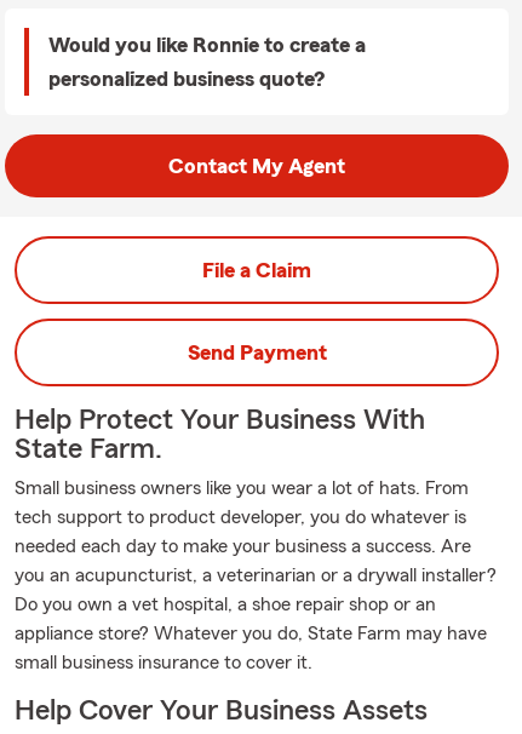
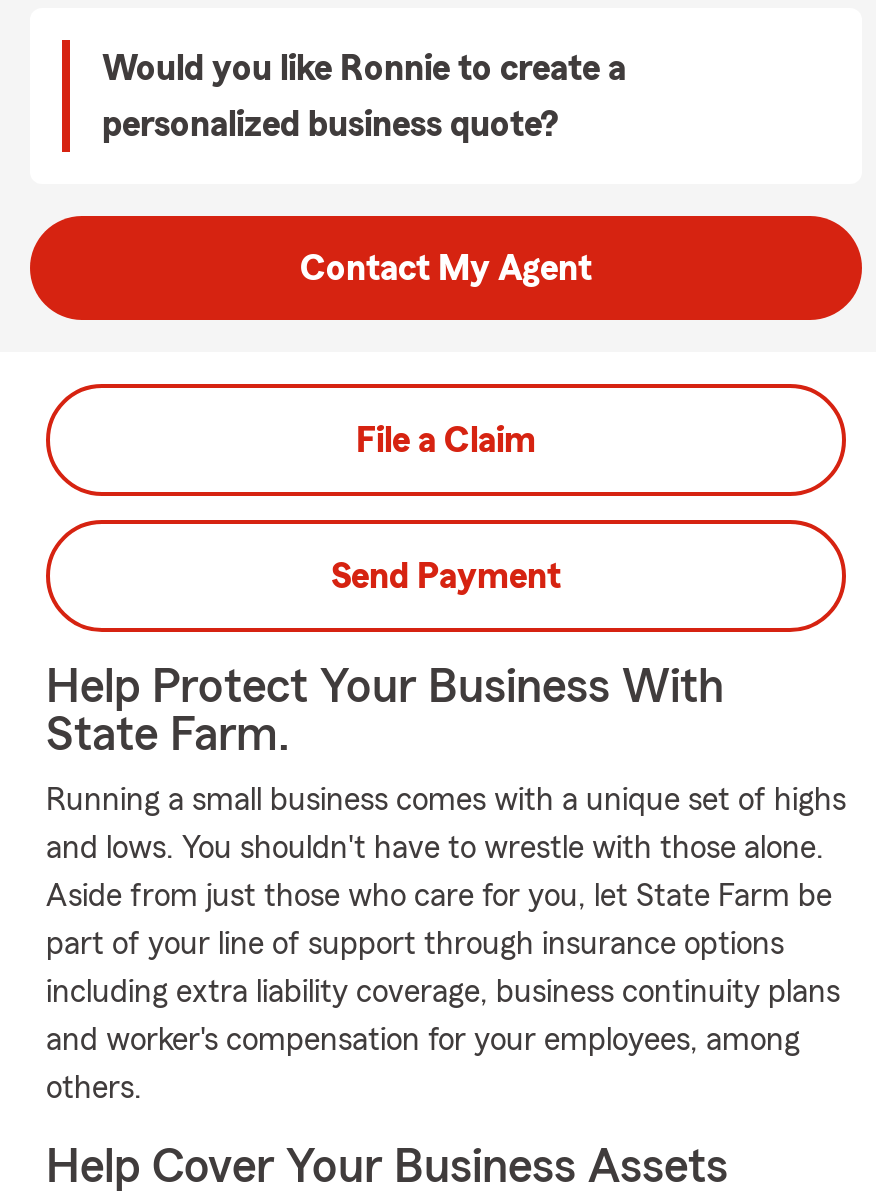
- Small business owners like you wear a lot of hats. From
+ Running a small business comes with a unique set of highs

- tech support to product developer, you do whatever is
+ and lows. You shouldn't have to wrestle with those alone.

- needed each day to make your business a success. Are
+ Aside from just those who care for you, let State Farm be

- you an acupuncturist, a veterinarian or a drywall installer?
+ part of your line of support through insurance options

- Do you own a vet hospital, a shoe repair shop or an
+ including extra liability coverage, business continuity plans

- appliance store? Whatever you do, State Farm may have
+ and worker's compensation for your employees, among

- small business insurance to cover it.
+ others.
